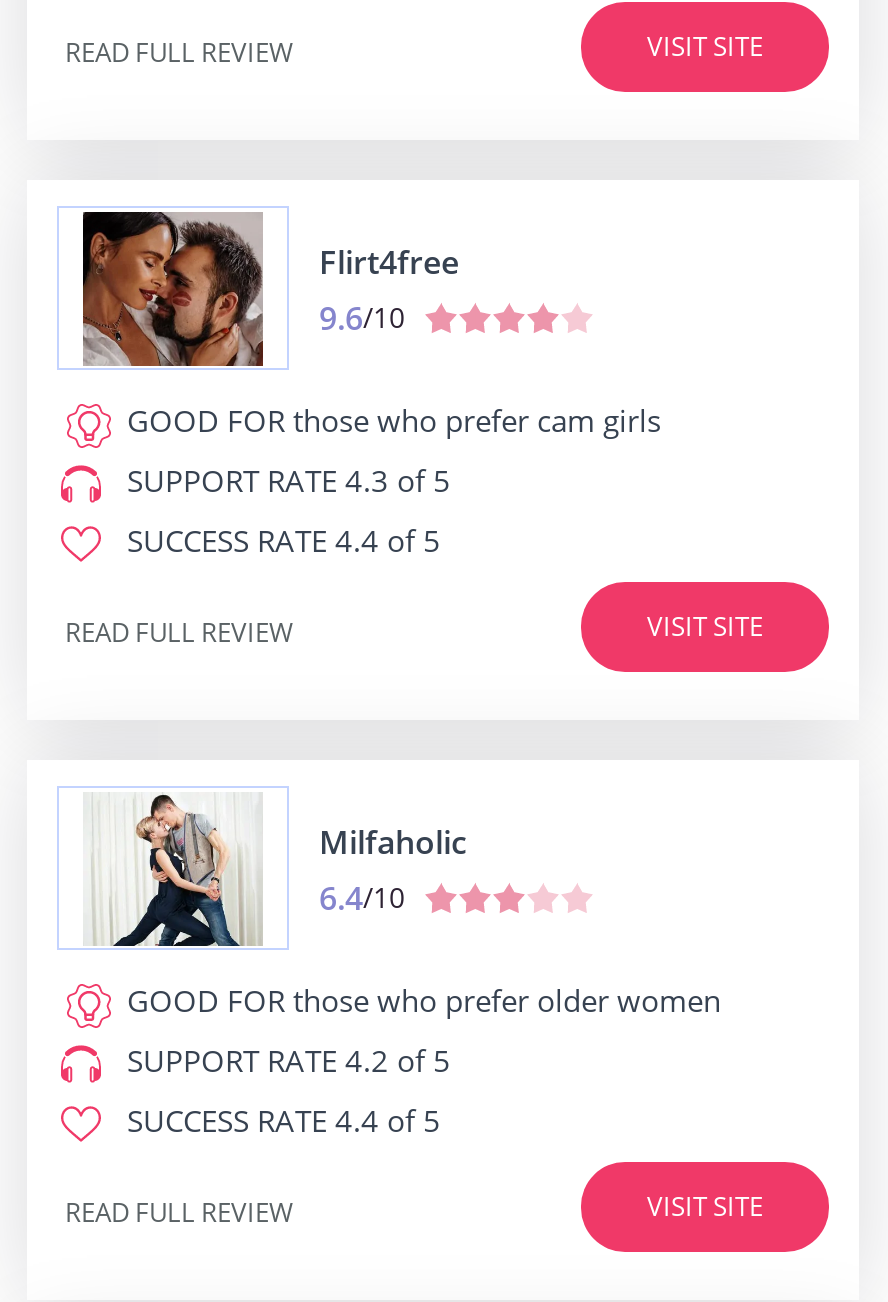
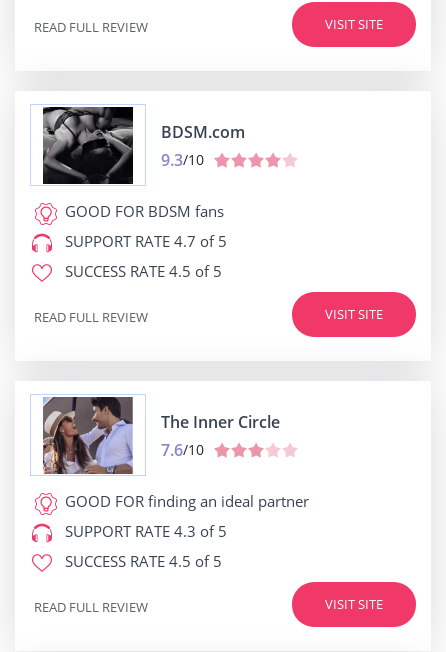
+ SUPPORT RATE 4.7 of 5

- [image]
- GOOD FOR those who prefer cam girls
+ [image]
+ GOOD FOR BDSM fans

- Flirt4free
- 9.6/10
+ BDSM.com
+ 9.3/10

moved down: SUPPORT RATE 4.3 of 5

- SUCCESS RATE 4.4 of 5
+ SUCCESS RATE 4.5 of 5

- [image]
- GOOD FOR those who prefer older women
+ [image]
+ GOOD FOR finding an ideal partner

- Milfaholic
- 6.4/10
+ The Inner Circle
+ 7.6/10

- SUPPORT RATE 4.2 of 5

- SUCCESS RATE 4.4 of 5
+ SUCCESS RATE 4.5 of 5
